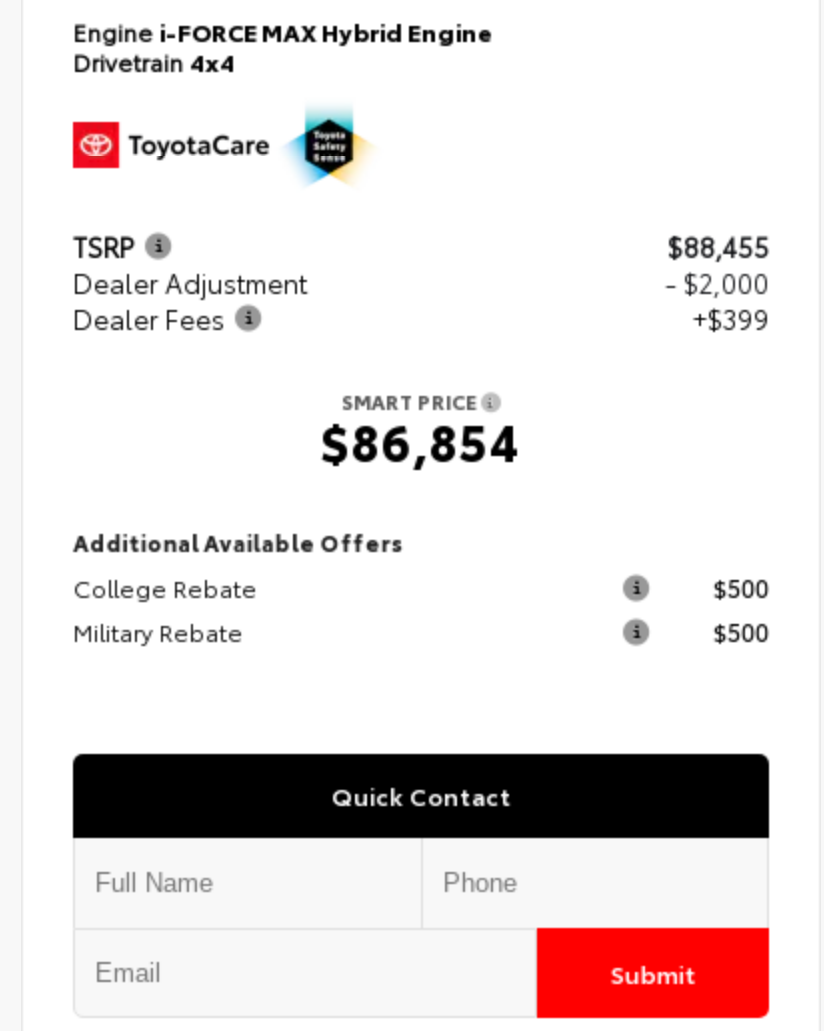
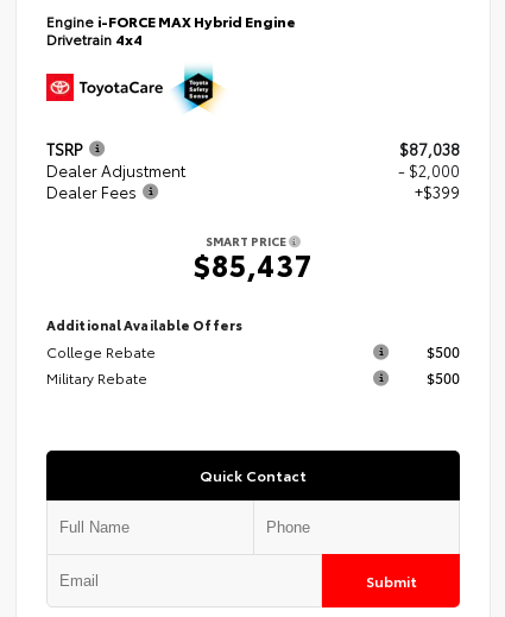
- $88,455
+ $87,038

- $86,854
+ $85,437
